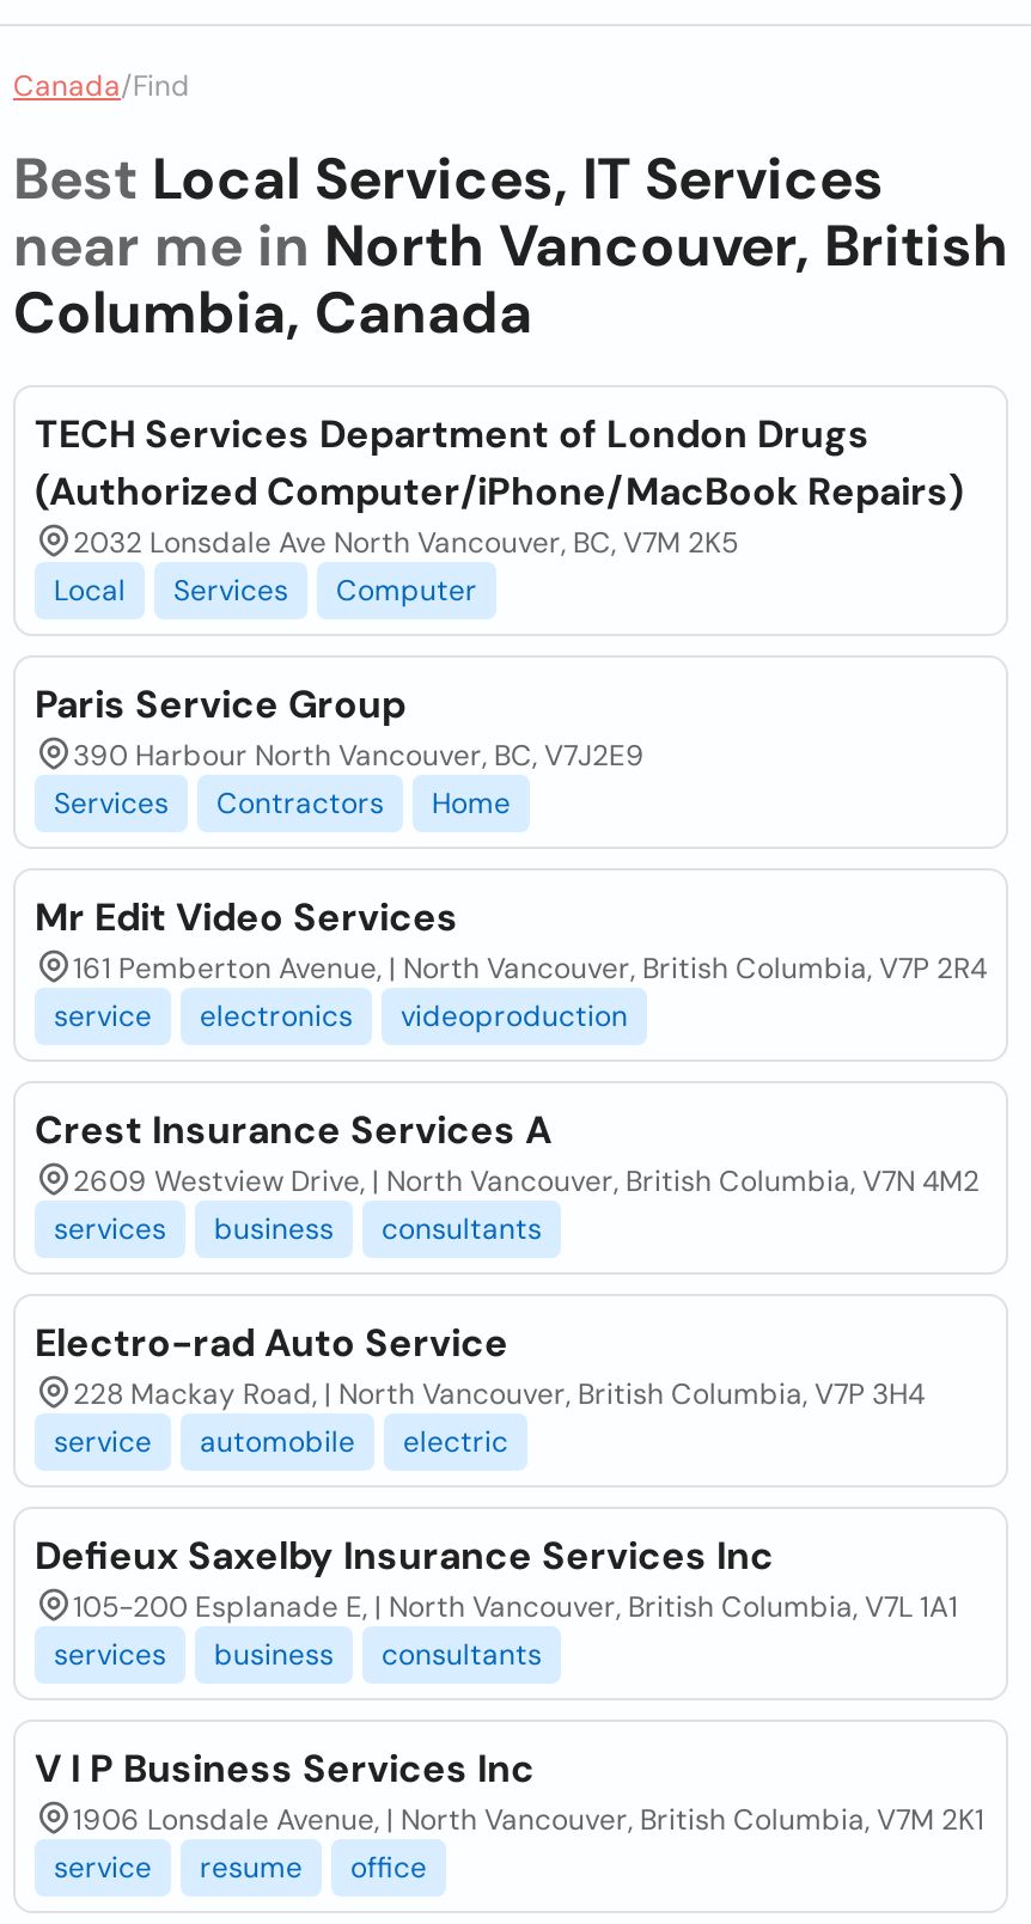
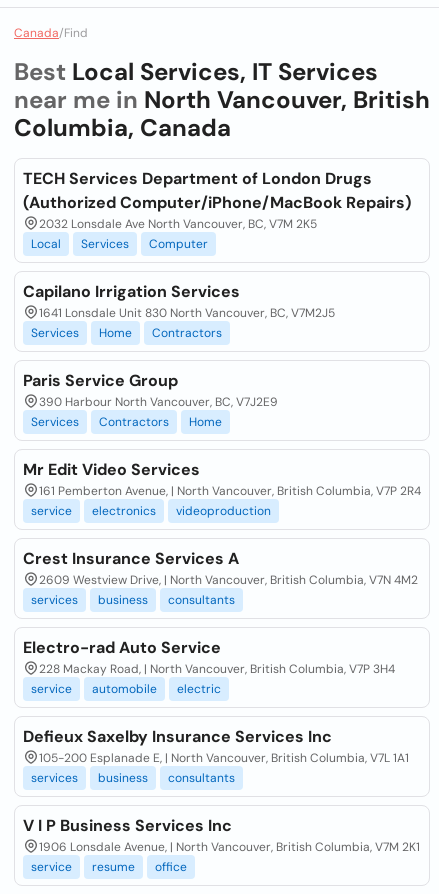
+ Capilano Irrigation Services
+ 1641 Lonsdale Unit 830 North Vancouver, BC, V7M2J5
+ Services
+ Home
+ Contractors
